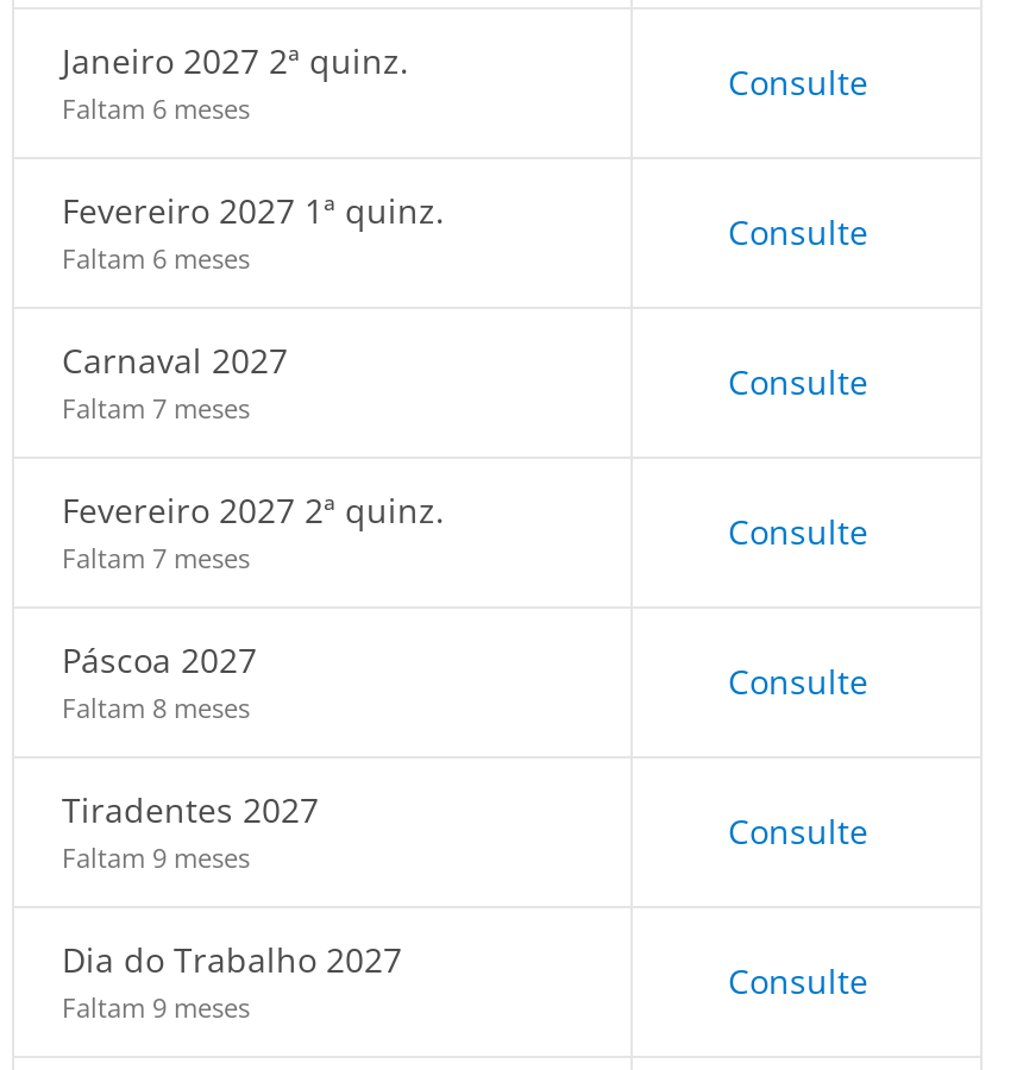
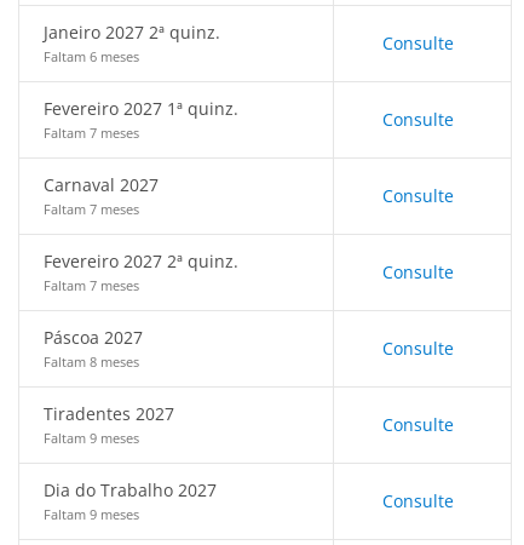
- Faltam 6 meses
+ Faltam 7 meses
